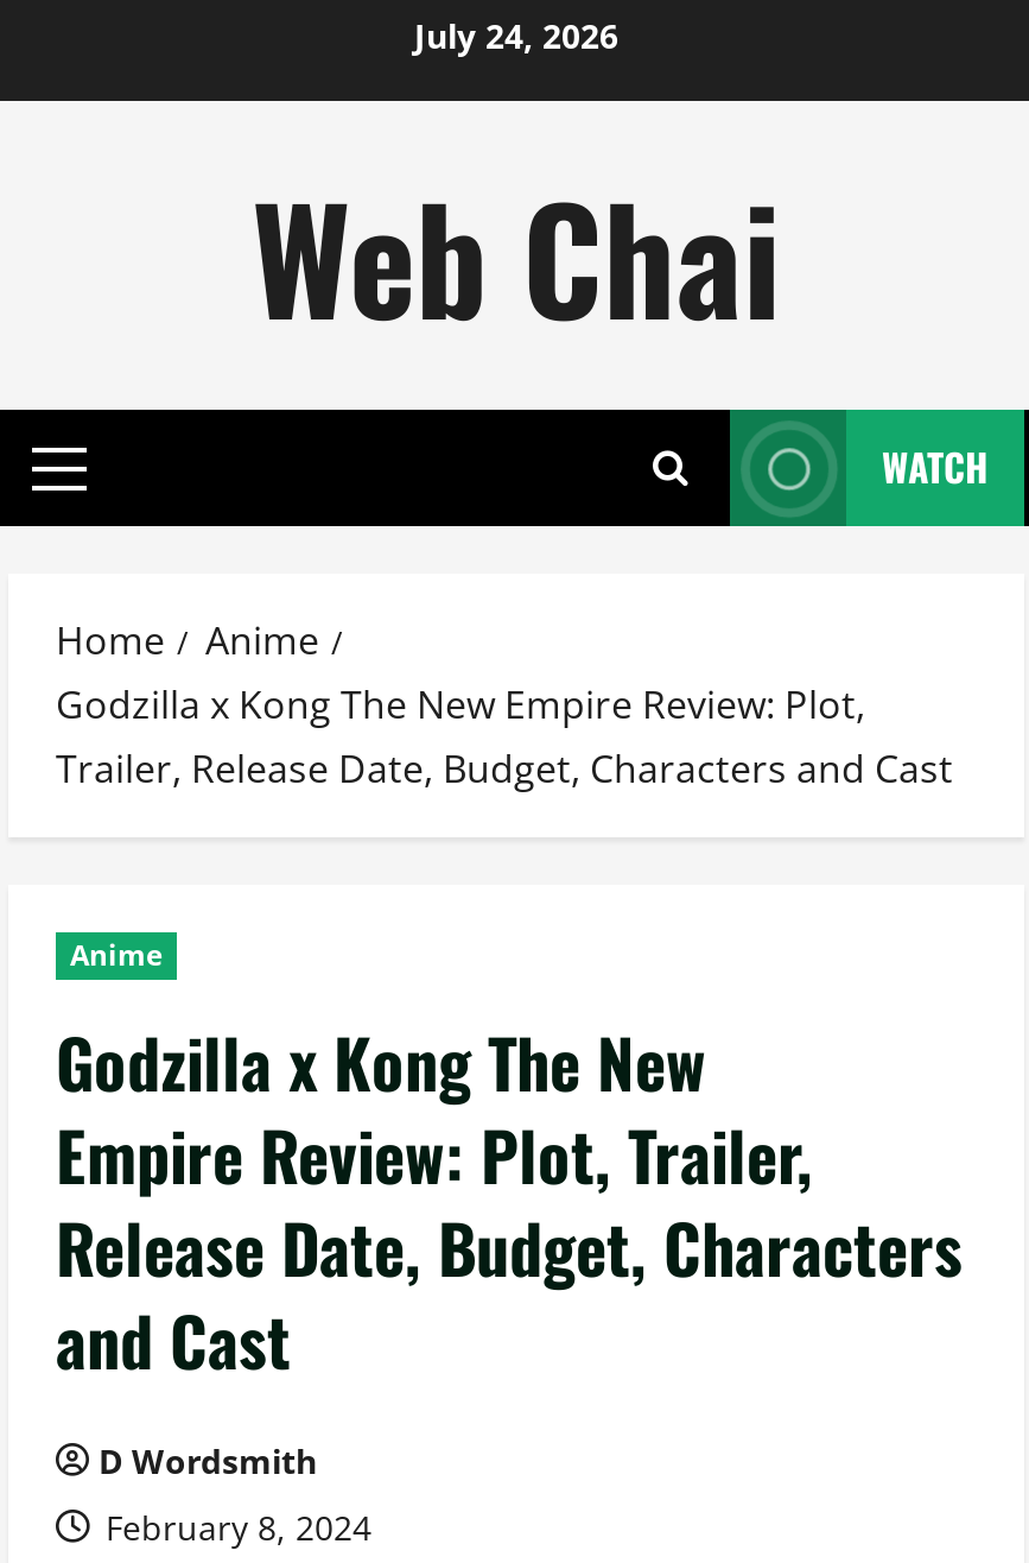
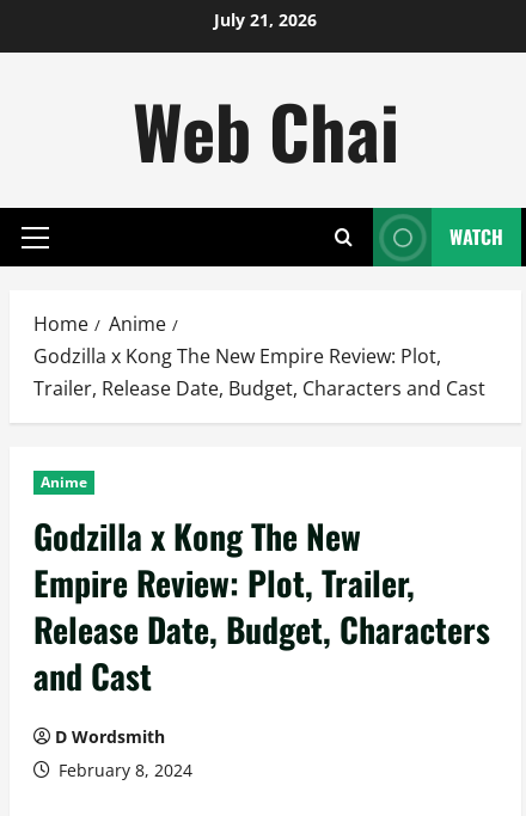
- July 24, 2026
+ July 21, 2026
